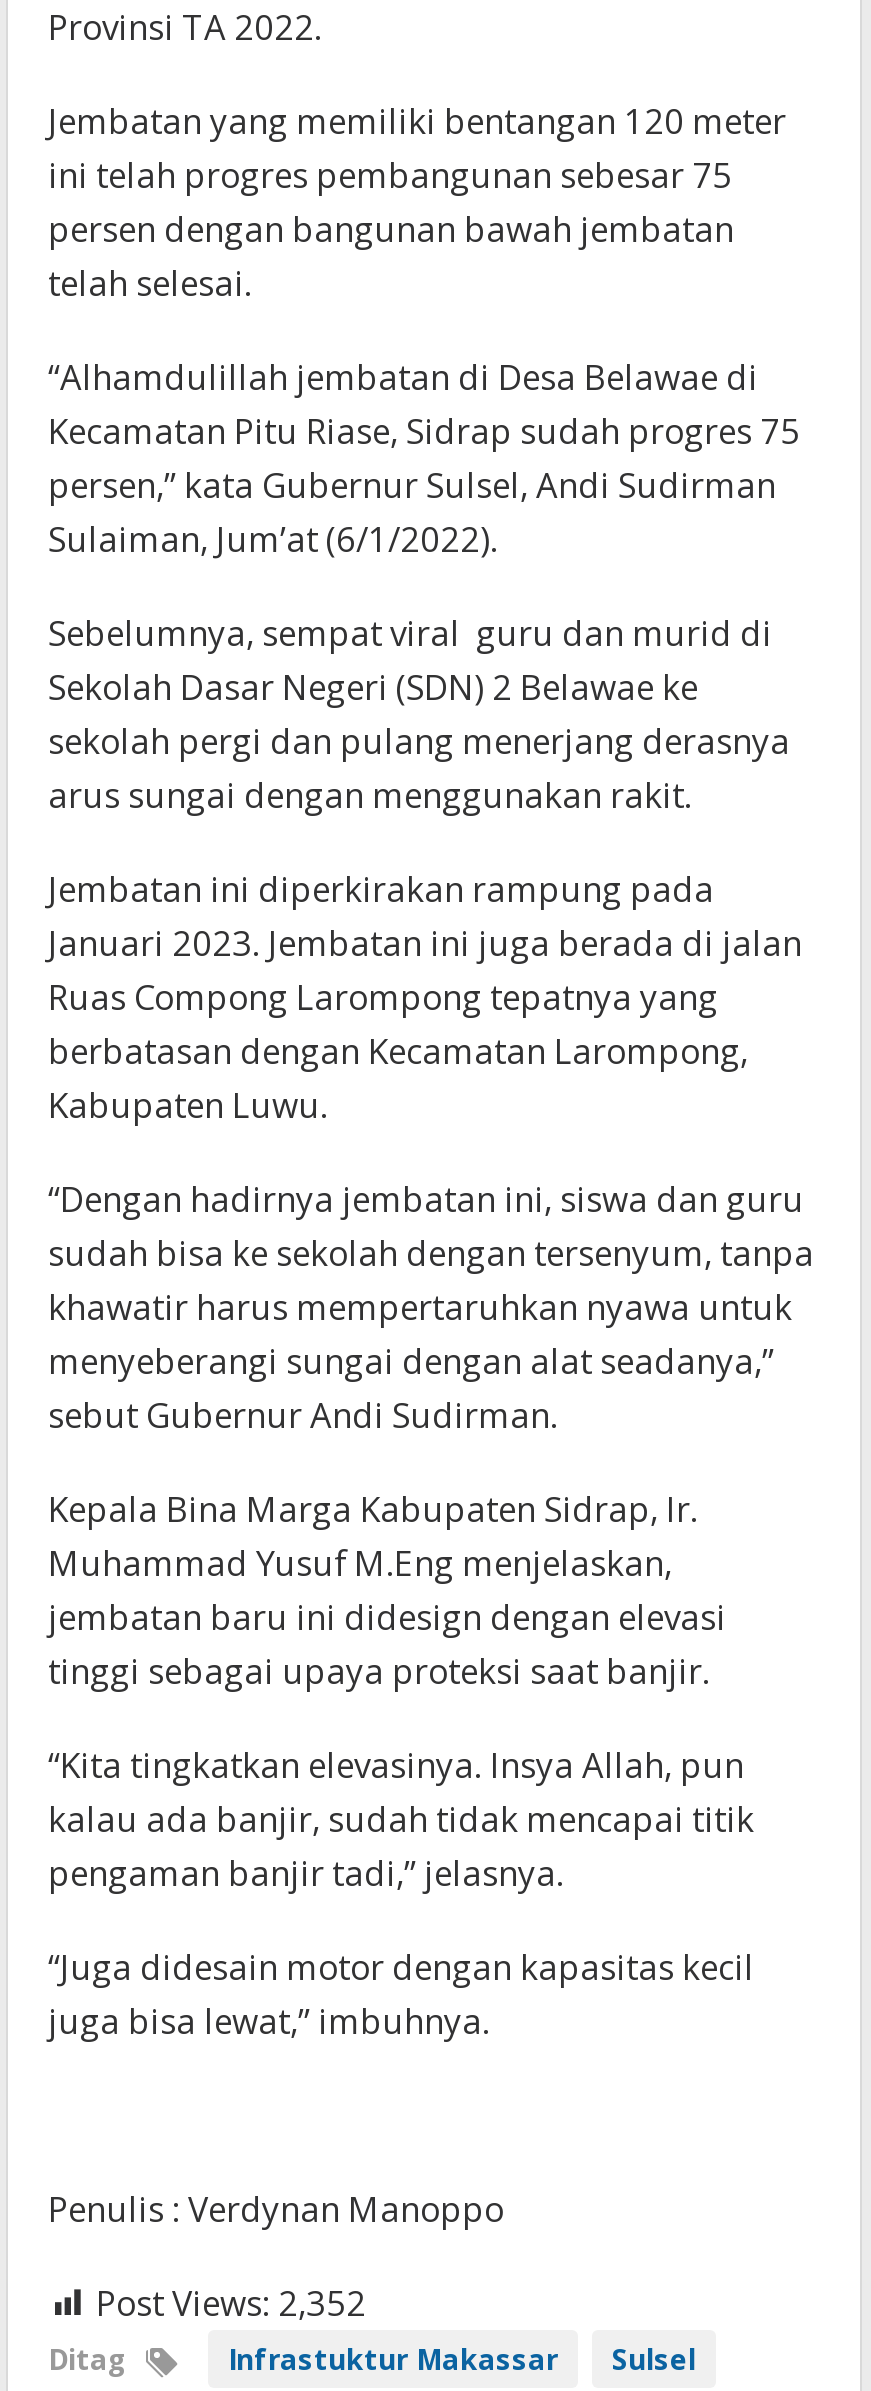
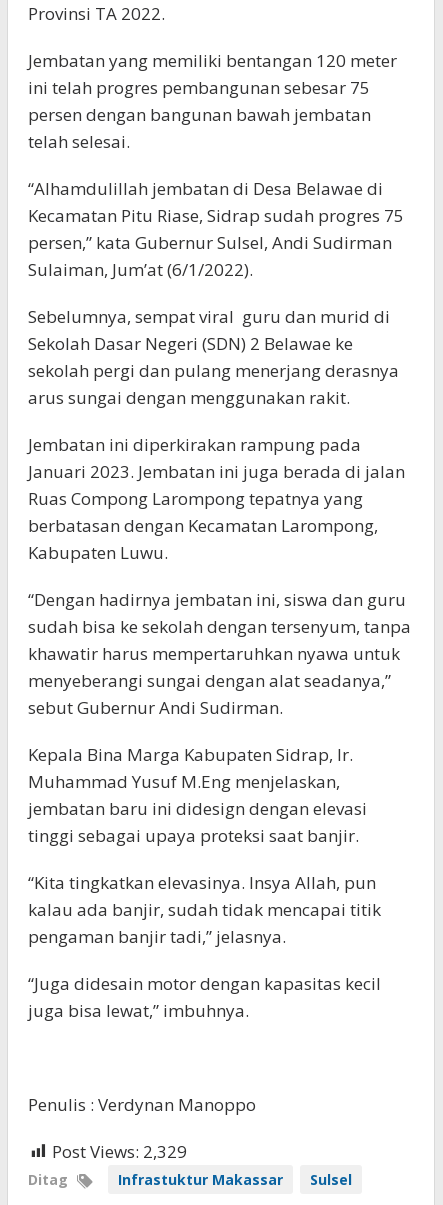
- Post Views: 2,352
+ Post Views: 2,329
